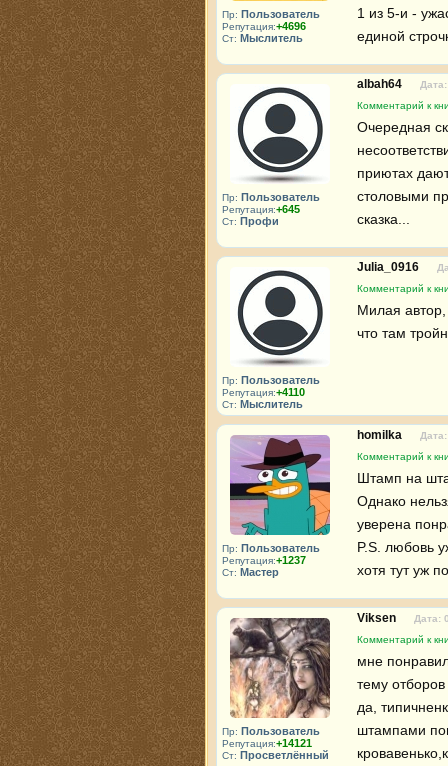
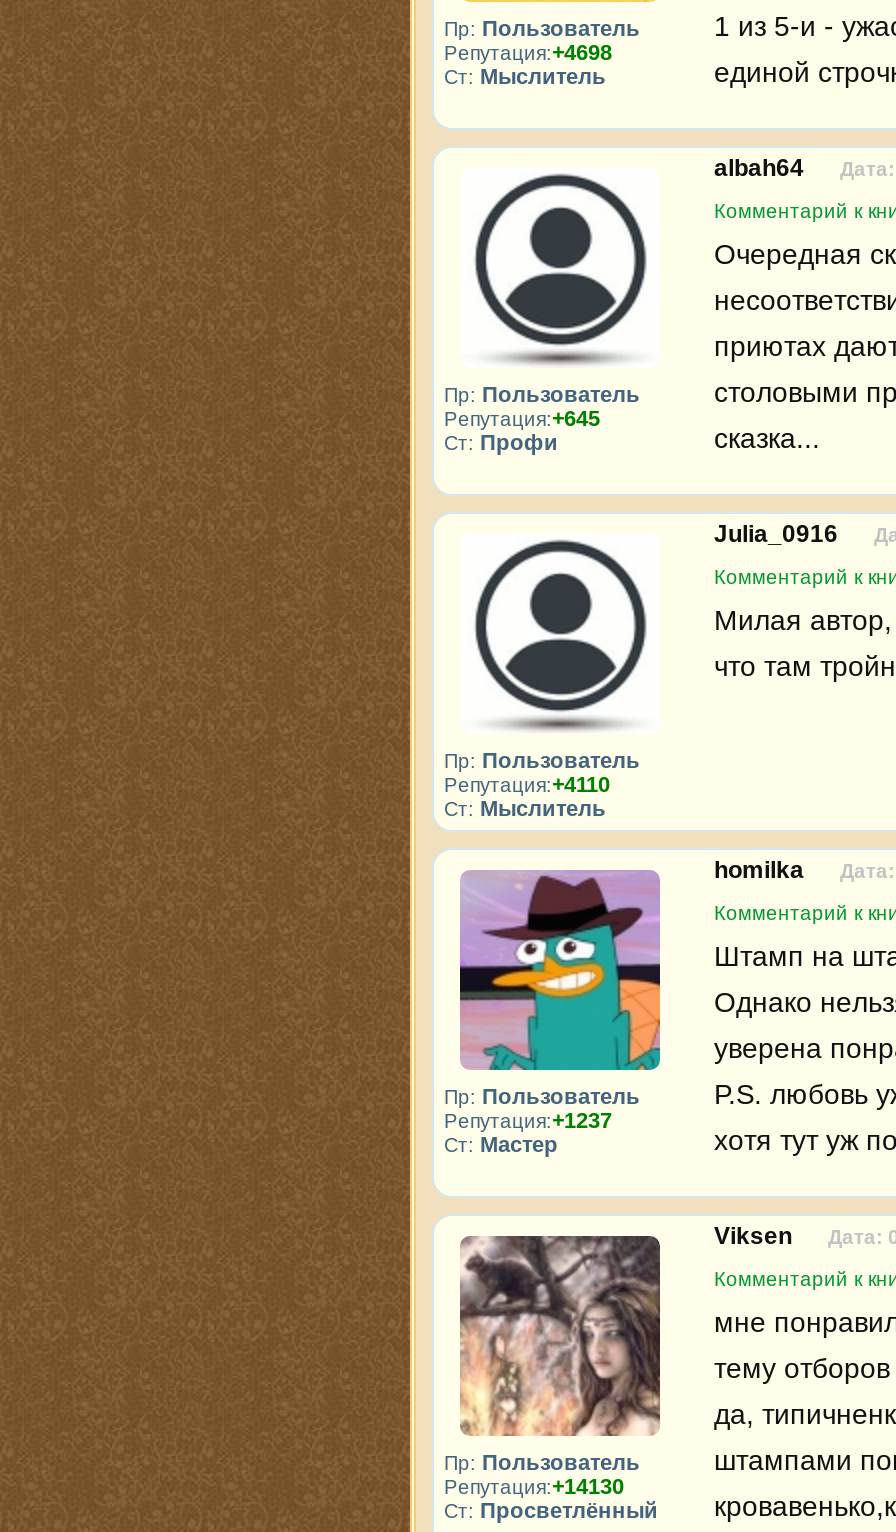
- Репутация:+4696
+ Репутация:+4698

- Репутация:+14121
+ Репутация:+14130
